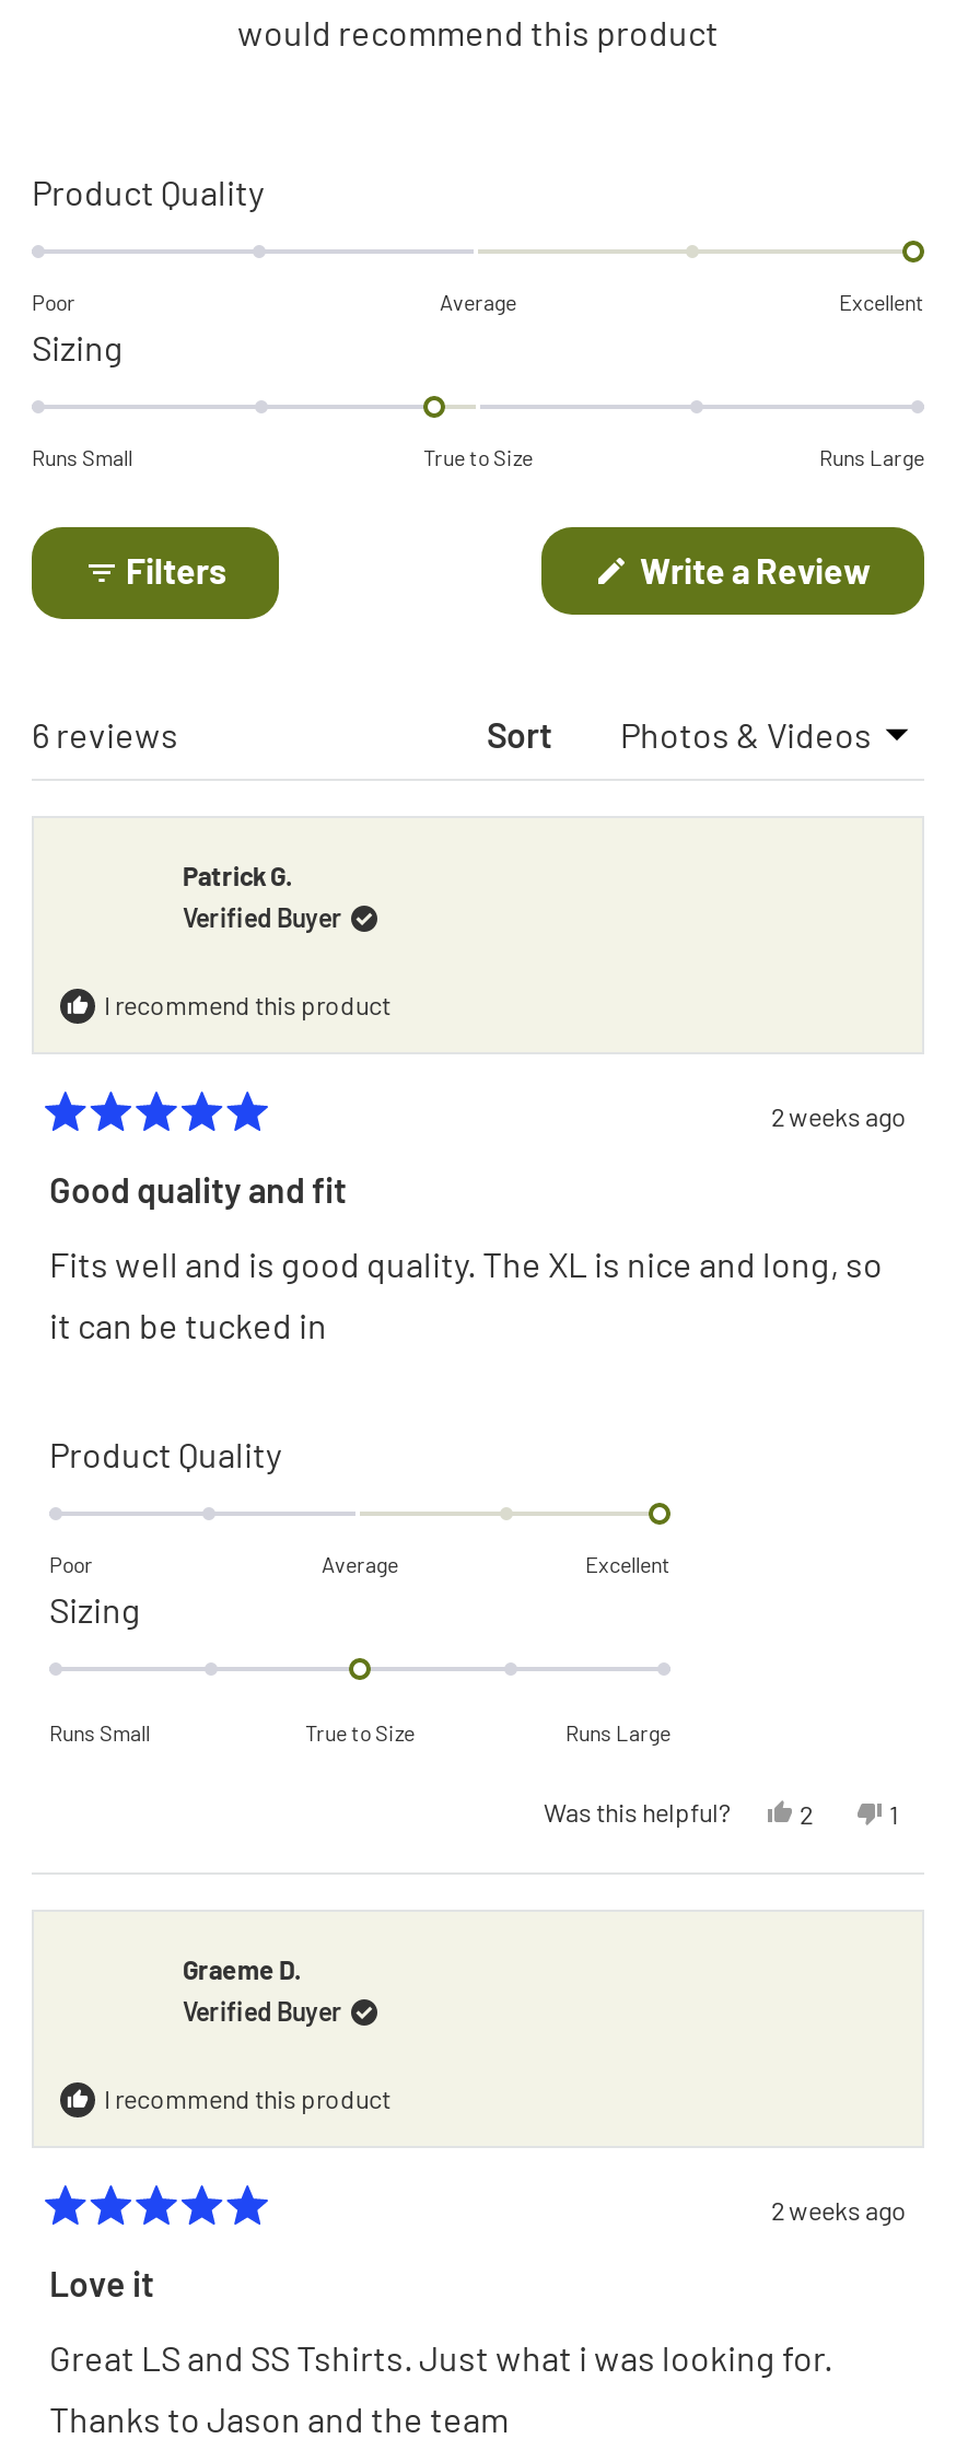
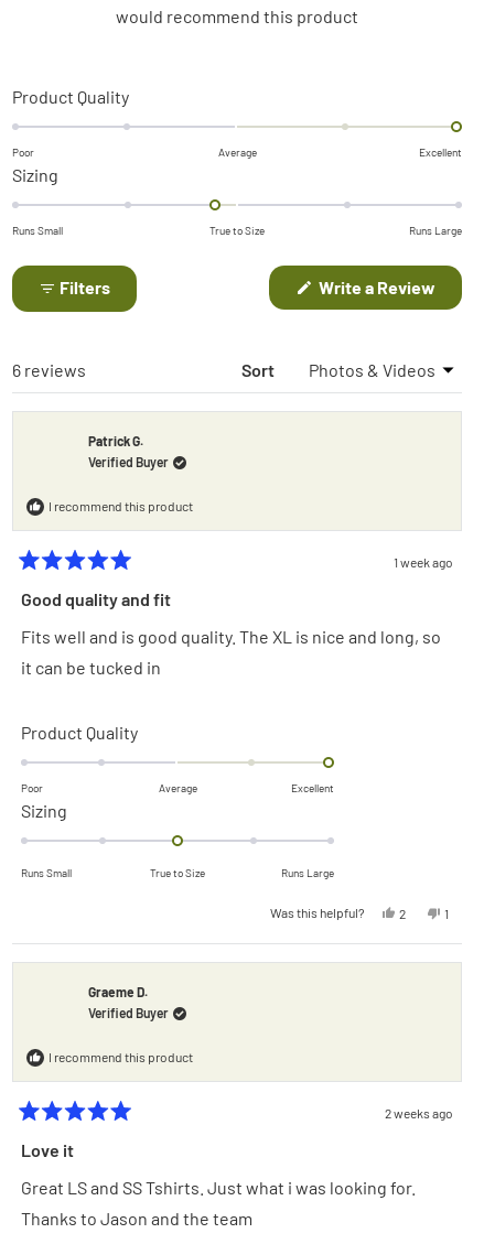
- 2 weeks ago
+ 1 week ago
